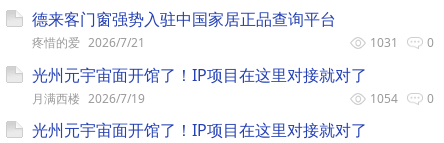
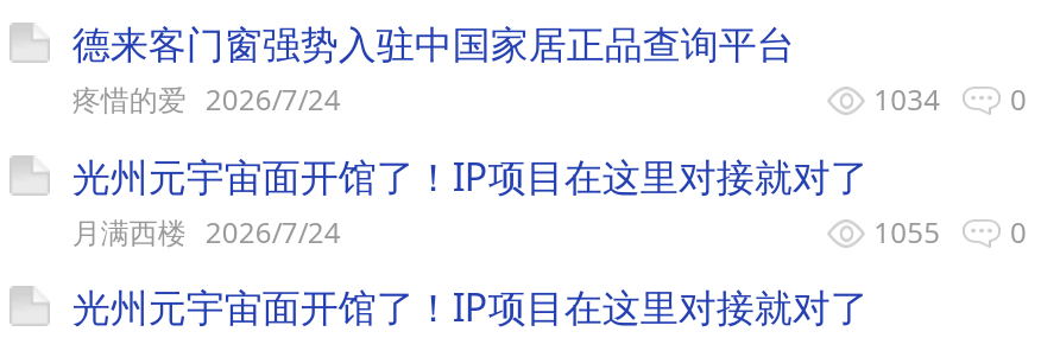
- 疼惜的爱 2026/7/21
+ 疼惜的爱 2026/7/24

- 1031 0
+ 1034 0

- 月满西楼 2026/7/19
+ 月满西楼 2026/7/24

- 1054 0
+ 1055 0
